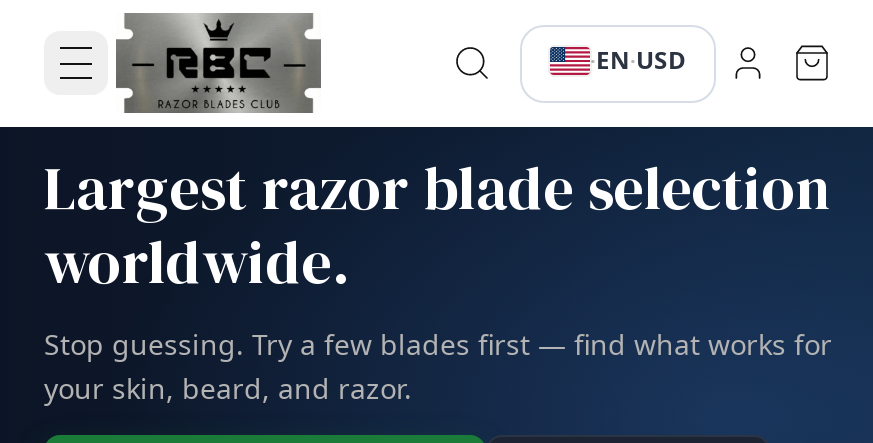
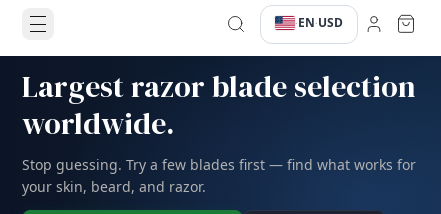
- [image]
